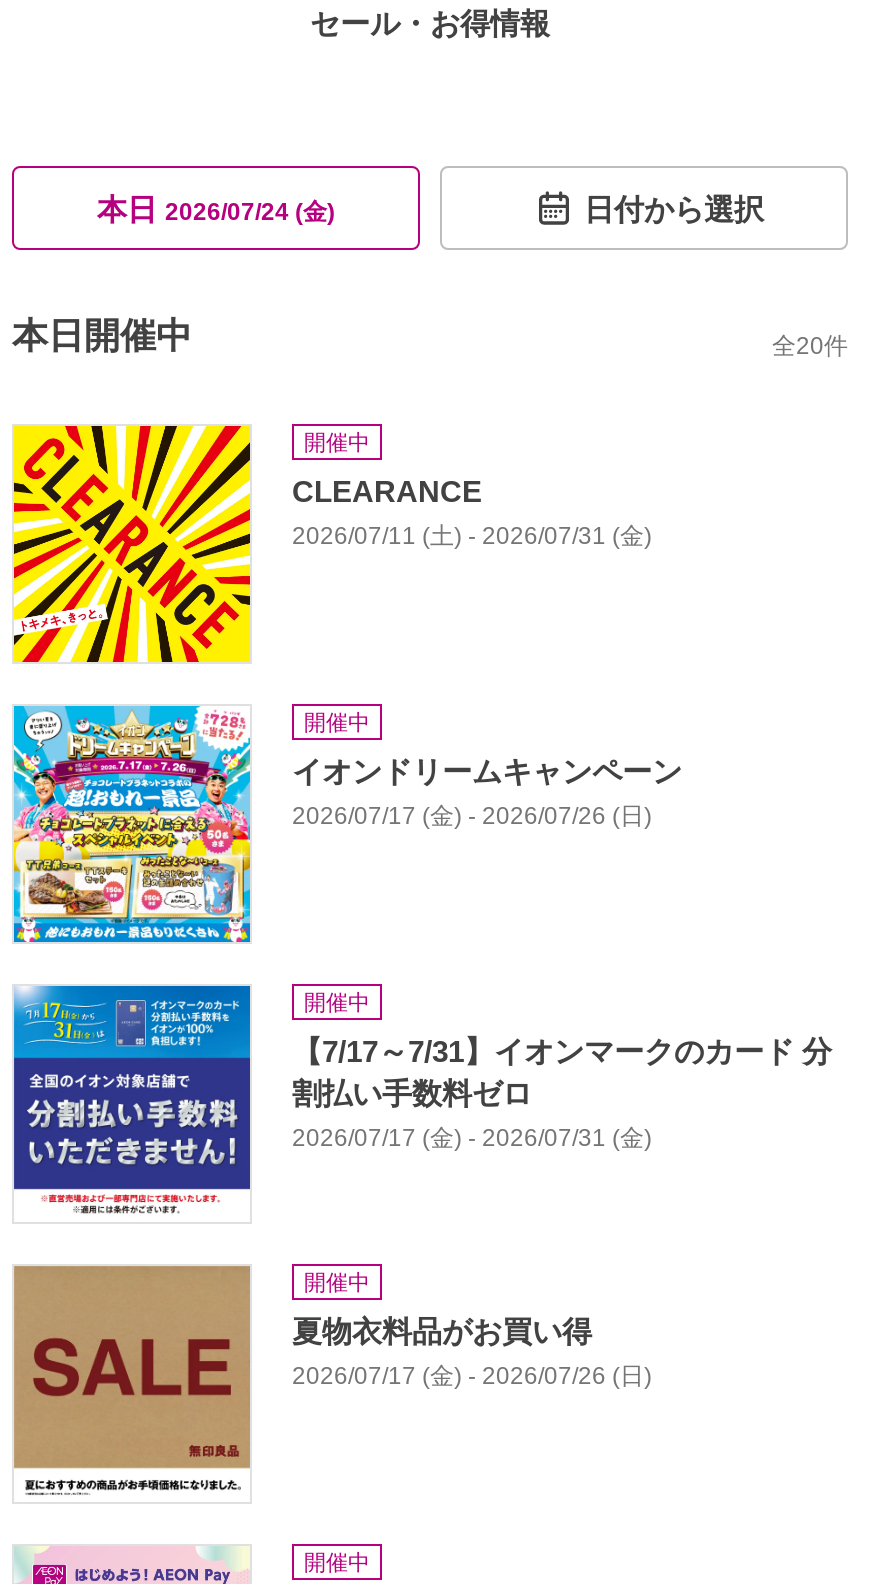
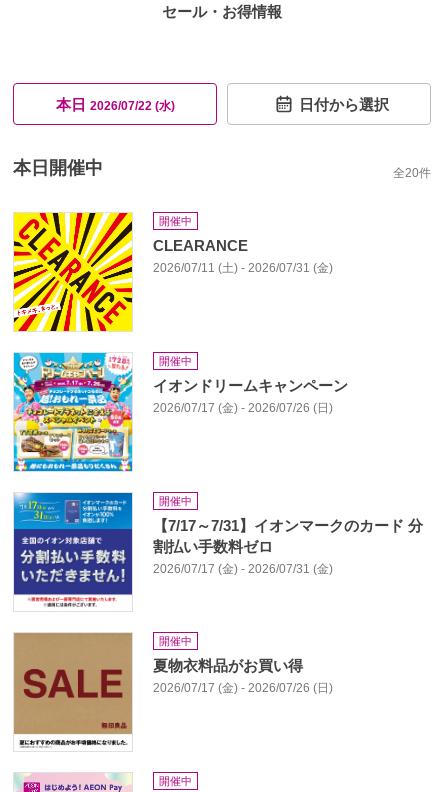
- 本日2026/07/24 (金)
+ 本日2026/07/22 (水)
